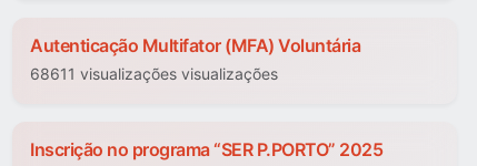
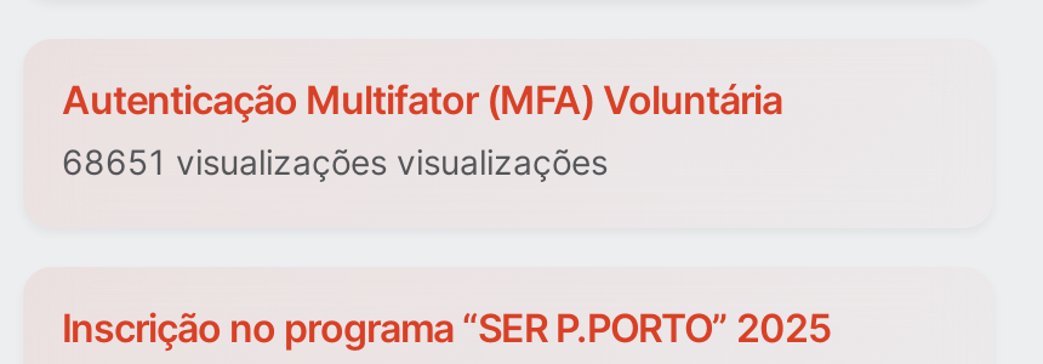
- 68611 visualizações visualizações
+ 68651 visualizações visualizações
